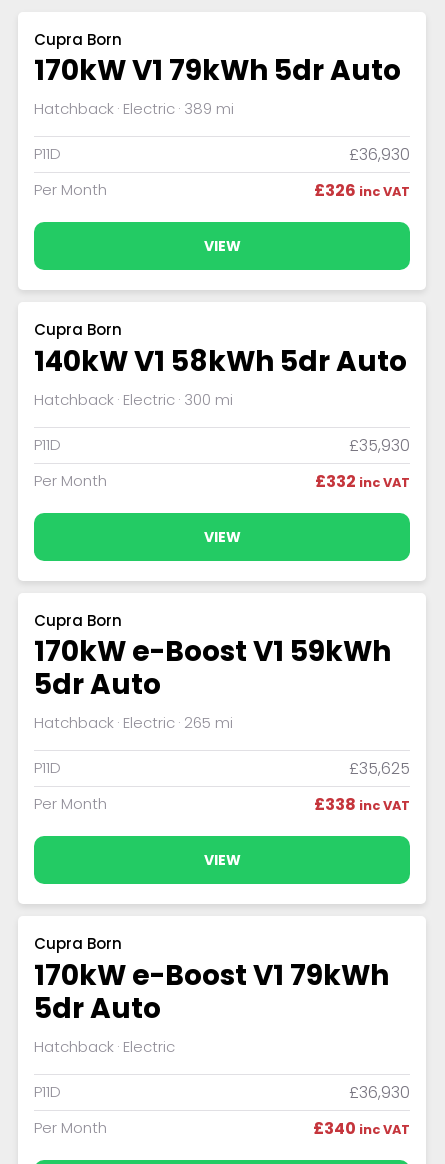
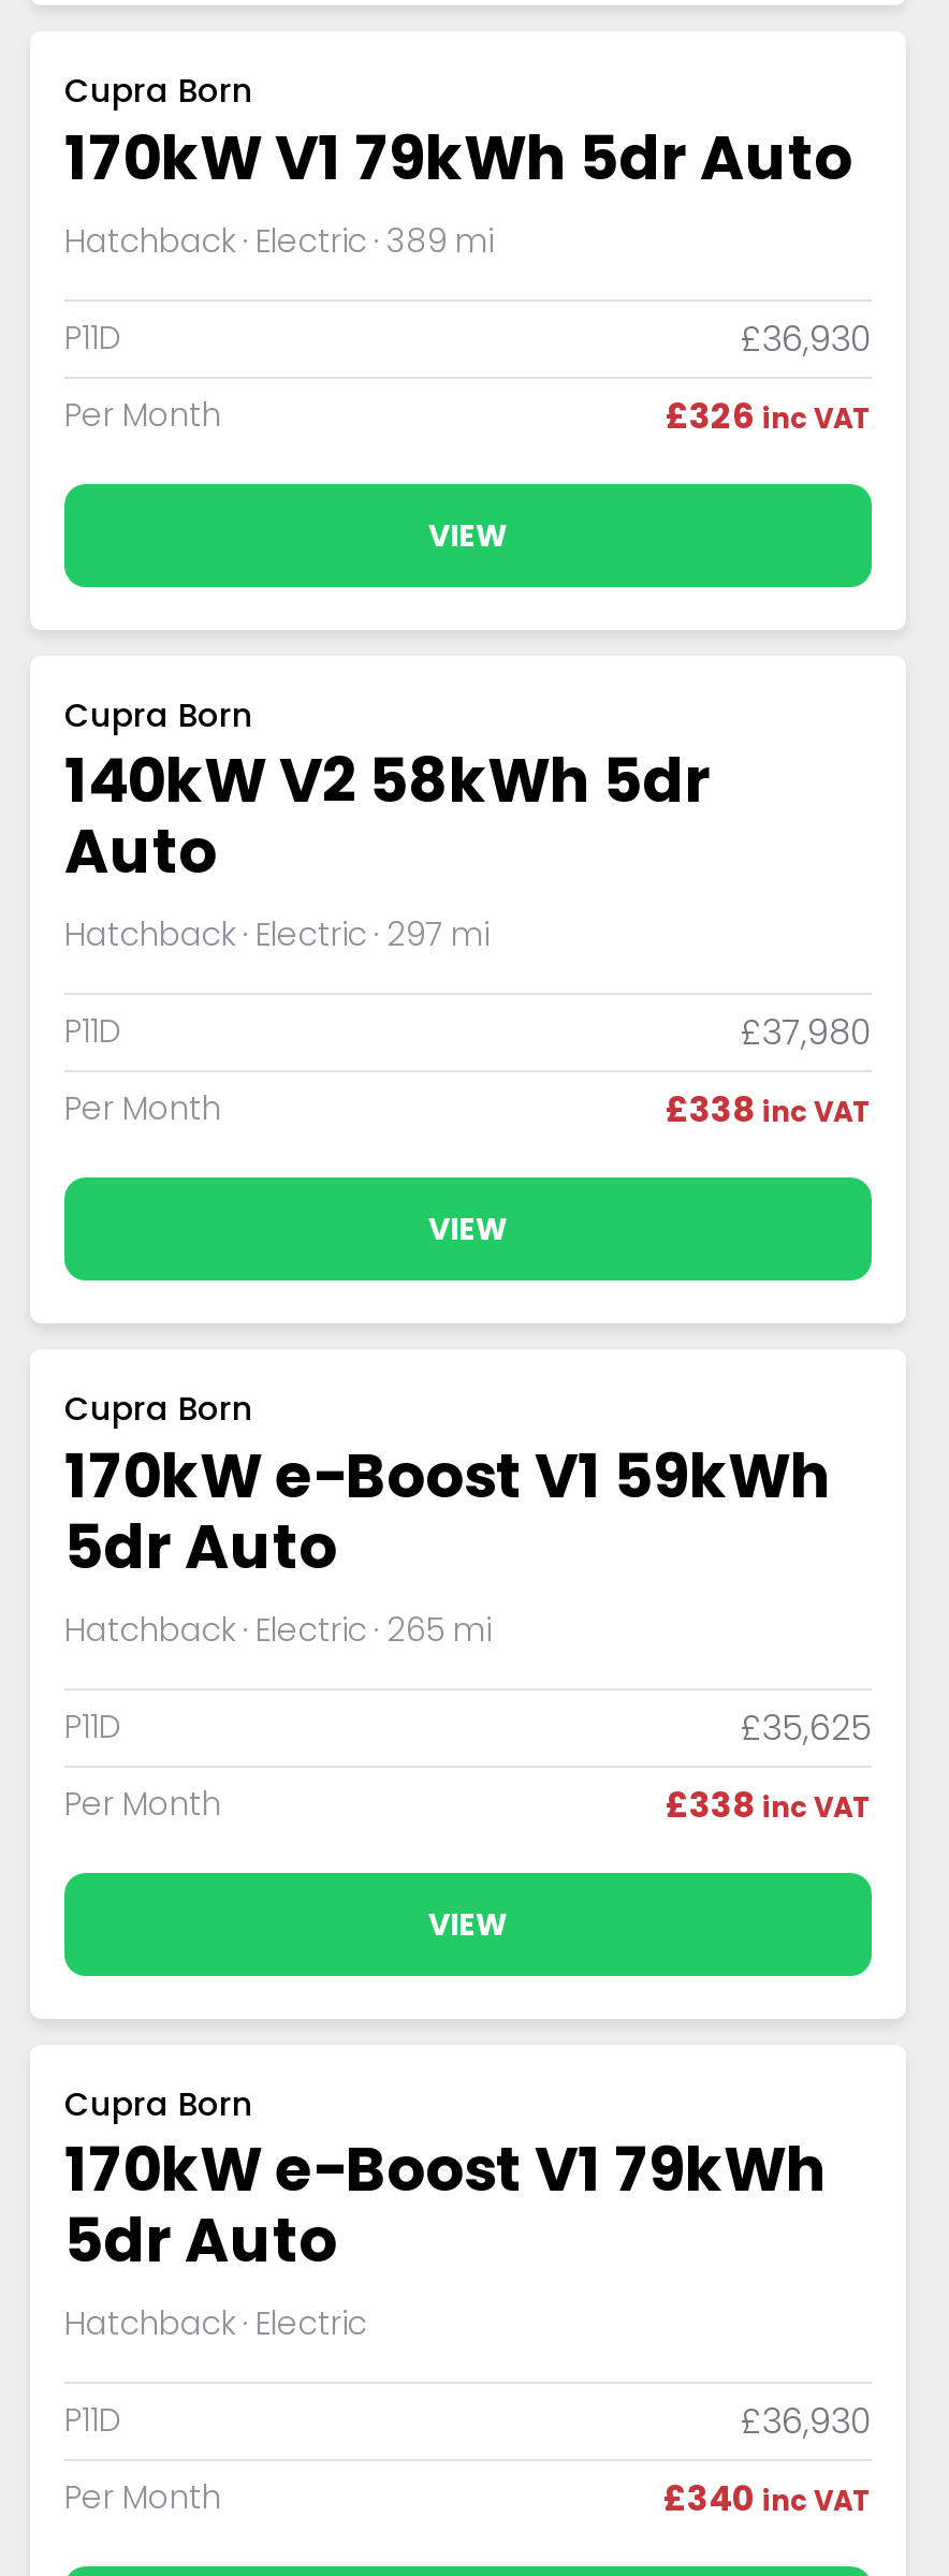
- 140kW V1 58kWh 5dr Auto
- Hatchback Electric 300 mi
+ 140kW V2 58kWh 5dr
+ Auto
+ Hatchback Electric 297 mi

- £35,930
+ £37,980

- £332 inc VAT
+ £338 inc VAT
